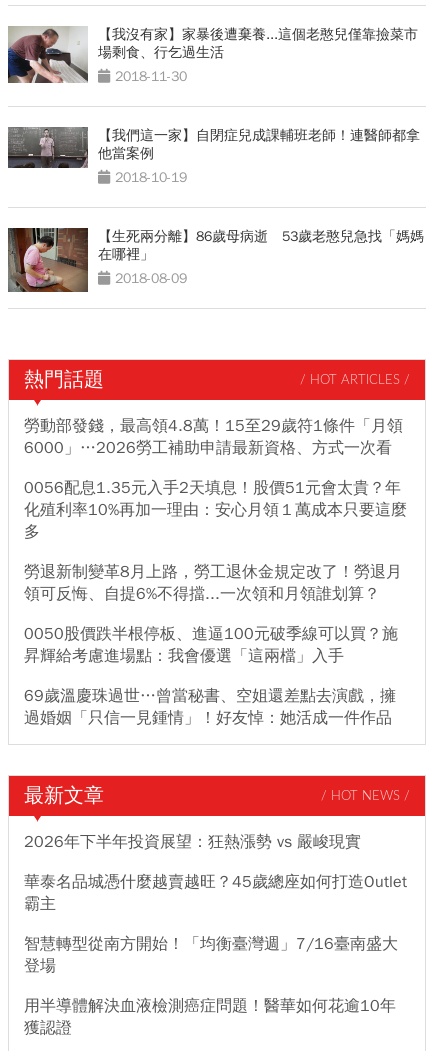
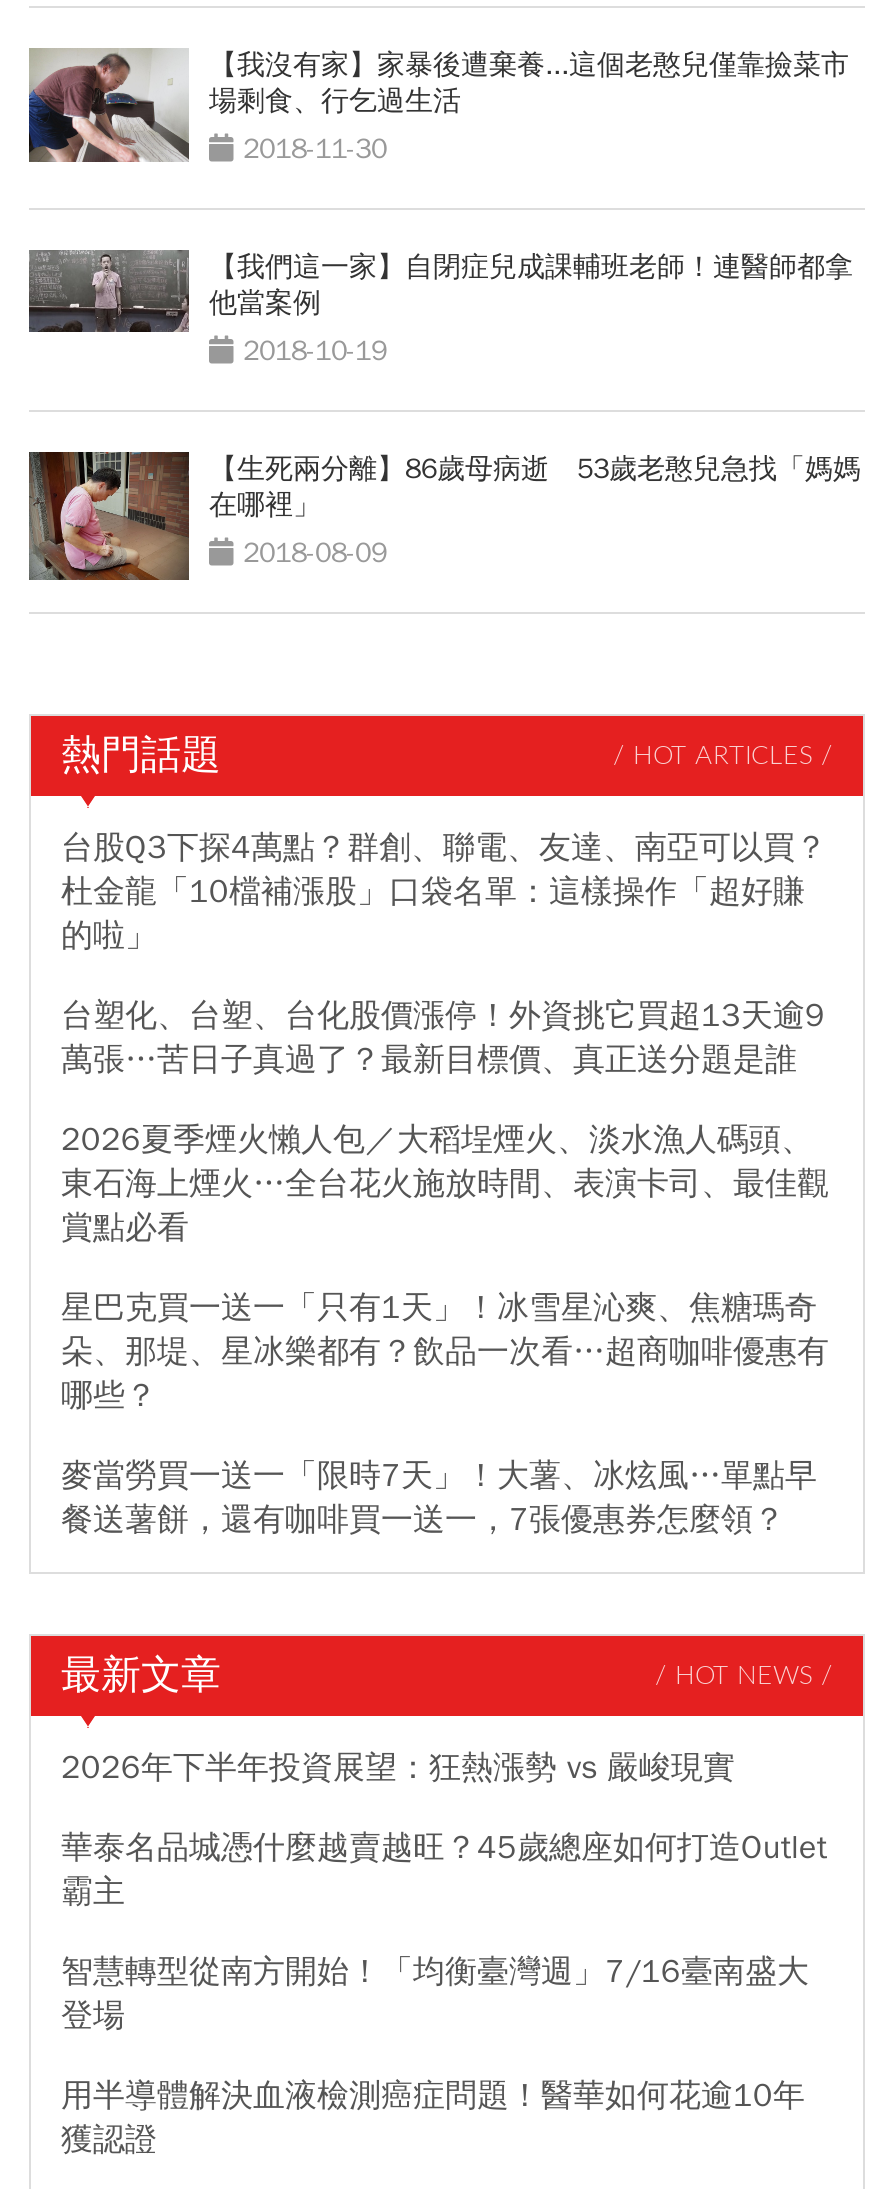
- 勞動部發錢，最高領4.8萬！15至29歲符1條件「月領
- 6000」…2026勞工補助申請最新資格、方式一次看
+ 台股Q3下探4萬點？群創、聯電、友達、南亞可以買？
+ 杜金龍「10檔補漲股」口袋名單：這樣操作「超好賺
+ 的啦」

- 0056配息1.35元入手2天填息！股價51元會太貴？年
- 化殖利率10%再加一理由：安心月領１萬成本只要這麼
- 多
+ 台塑化、台塑、台化股價漲停！外資挑它買超13天逾9
+ 萬張…苦日子真過了？最新目標價、真正送分題是誰

- 勞退新制變革8月上路，勞工退休金規定改了！勞退月
- 領可反悔、自提6%不得擋...一次領和月領誰划算？
+ 2026夏季煙火懶人包／大稻埕煙火、淡水漁人碼頭、
+ 東石海上煙火…全台花火施放時間、表演卡司、最佳觀
+ 賞點必看

- 0050股價跌半根停板、進逼100元破季線可以買？施
- 昇輝給考慮進場點：我會優選「這兩檔」入手
+ 星巴克買一送一「只有1天」！冰雪星沁爽、焦糖瑪奇
+ 朵、那堤、星冰樂都有？飲品一次看…超商咖啡優惠有
+ 哪些？

- 69歲溫慶珠過世…曾當秘書、空姐還差點去演戲，擁
- 過婚姻「只信一見鍾情」！好友悼：她活成一件作品
+ 麥當勞買一送一「限時7天」！大薯、冰炫風…單點早
+ 餐送薯餅，還有咖啡買一送一，7張優惠券怎麼領？
